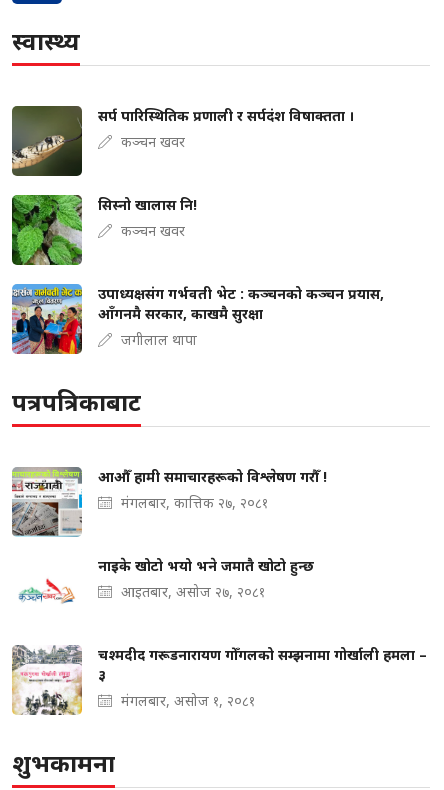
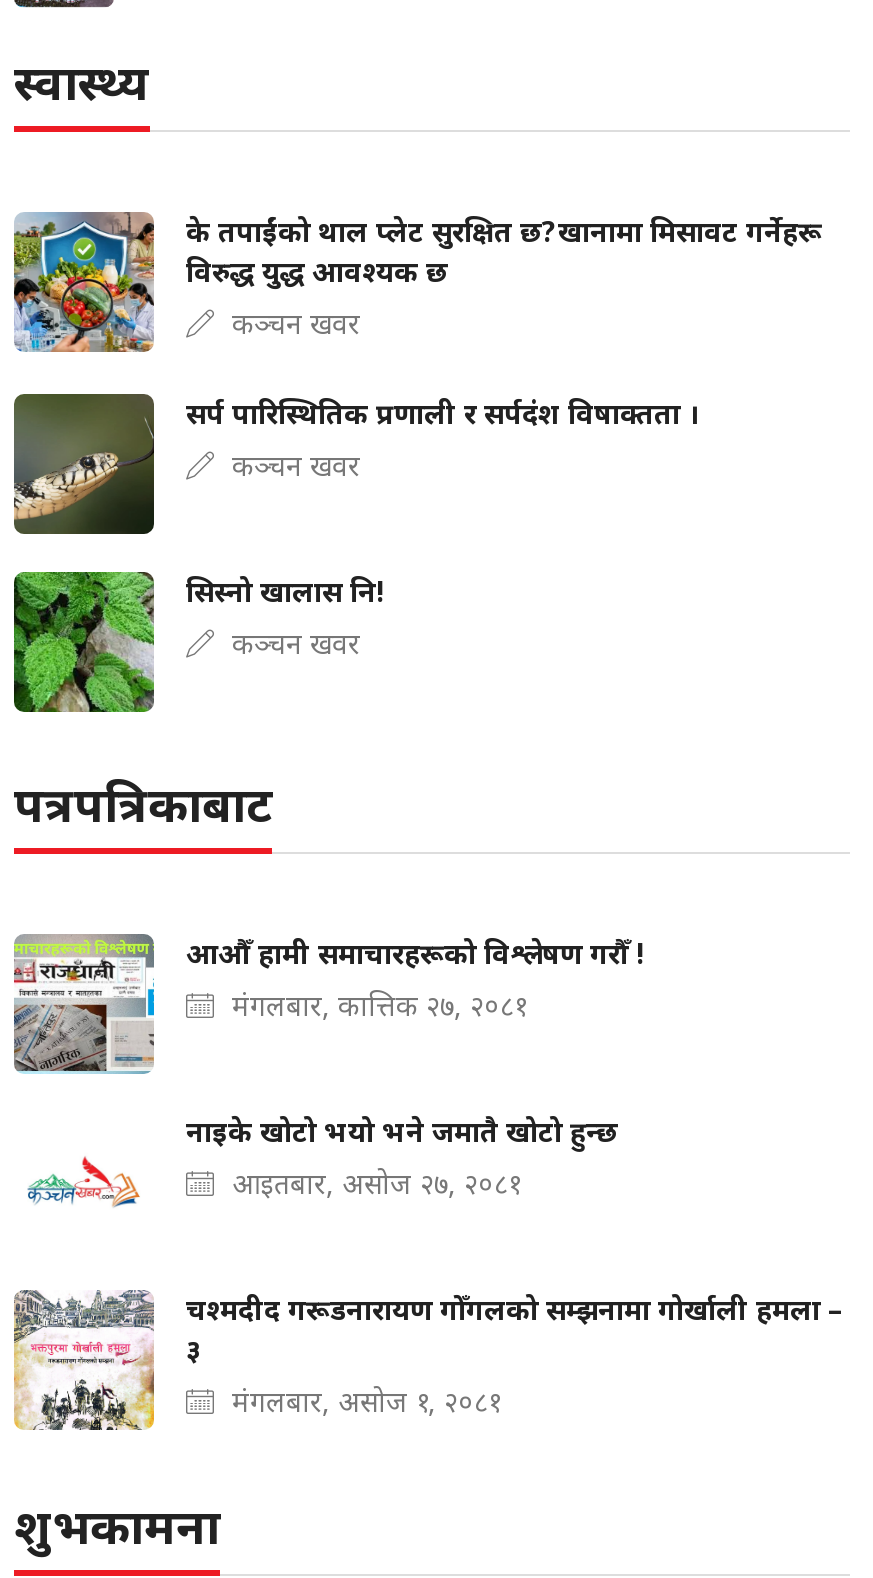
+ [image]
+ के तपाईंको थाल प्लेट सुरक्षित छ?खानामा मिसावट गर्नेहरू
+ विरुद्ध युद्ध आवश्यक छ
+ कञ्चन खवर

moved down: [image] | सर्प पारिस्थितिक प्रणाली र सर्पदंश विषाक्तता । | कञ्चन खवर | सिस्नो खालास नि! | कञ्चन खवर

- [image]
- उपाध्यक्षसंग गर्भवती भेट : कञ्चनको कञ्चन प्रयास,
- आँगनमै सरकार, काखमै सुरक्षा
- जगीलाल थापा
